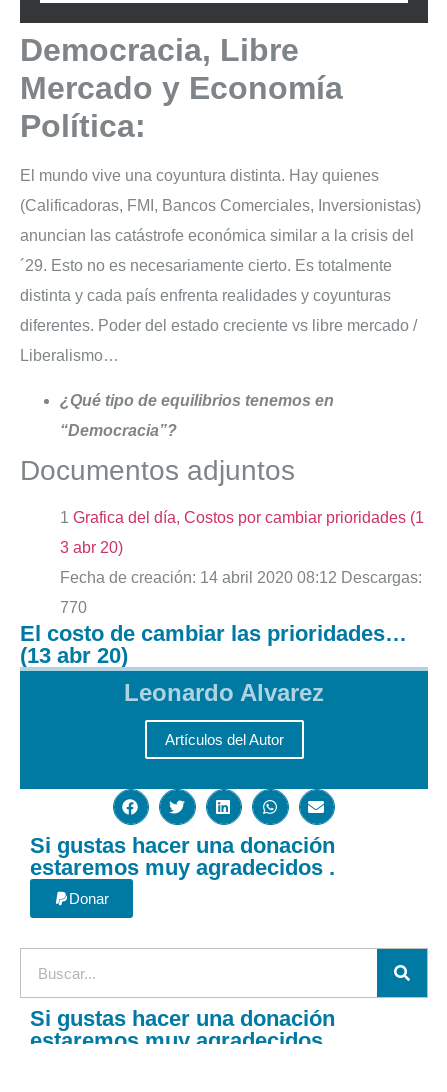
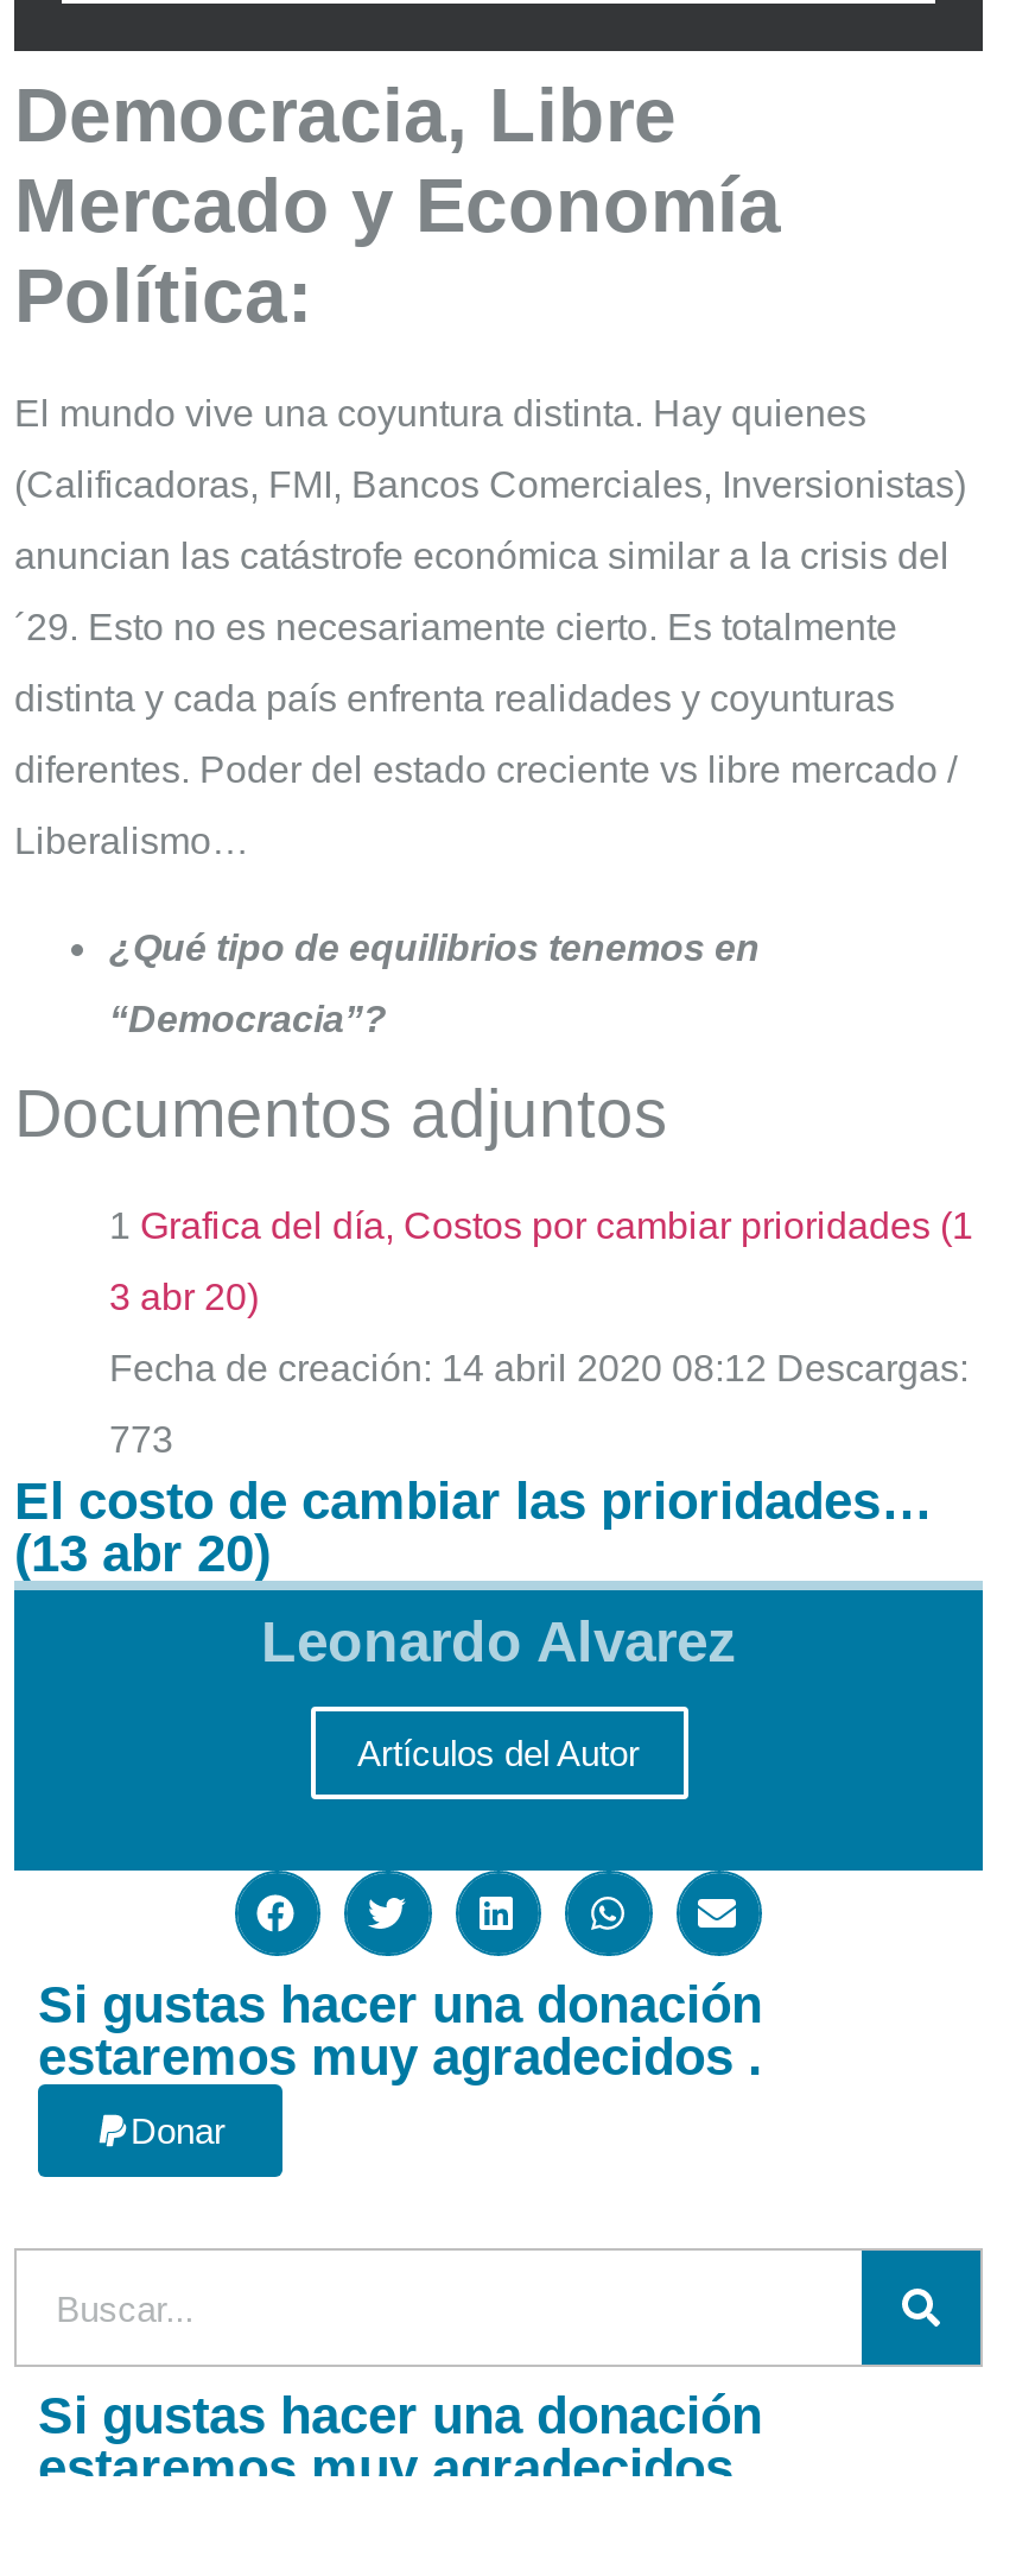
- 770
+ 773
